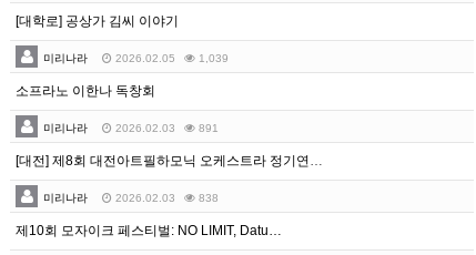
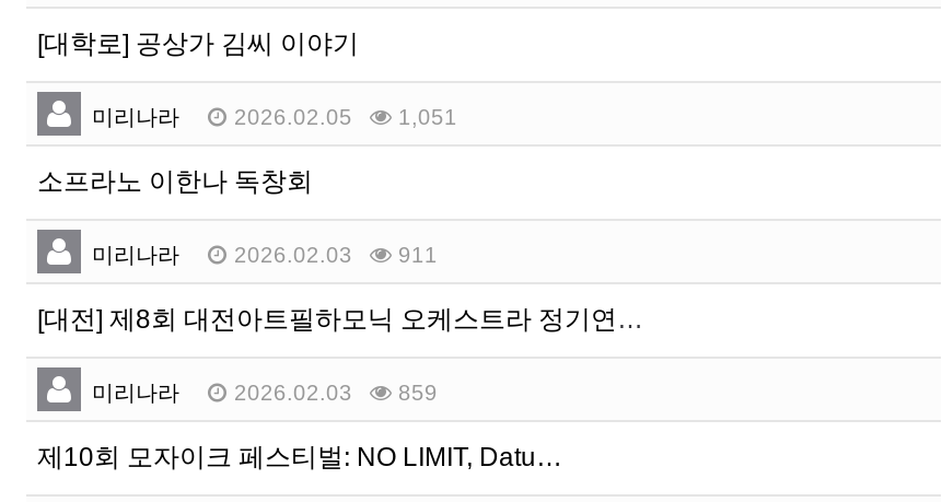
- 미리나라 2026.02.05 1,039
+ 미리나라 2026.02.05 1,051

- 미리나라 2026.02.03 891
+ 미리나라 2026.02.03 911

- 미리나라 2026.02.03 838
+ 미리나라 2026.02.03 859
